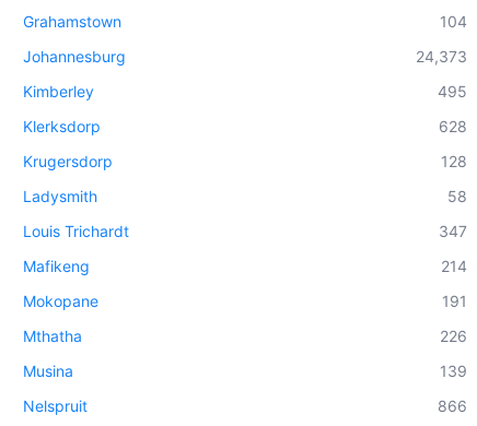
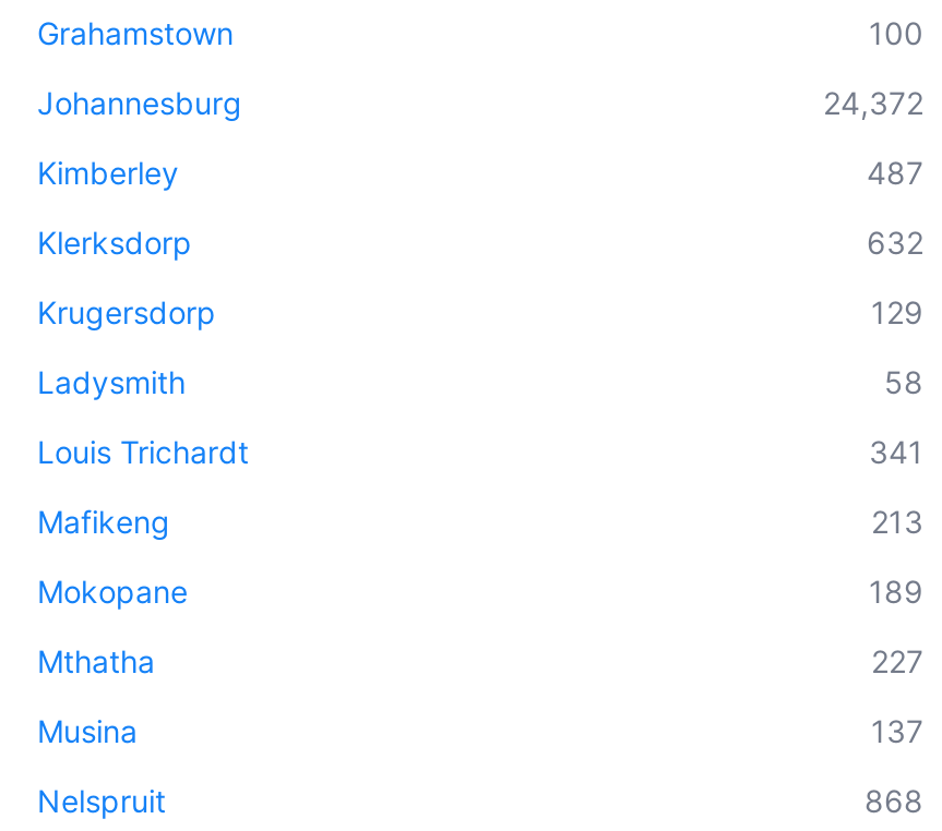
- 104
+ 100

- 24,373
+ 24,372

- 495
+ 487

- 628
+ 632

- 128
+ 129

- 347
+ 341

- 214
+ 213

- 191
+ 189

- 226
+ 227

- 139
+ 137

- 866
+ 868
